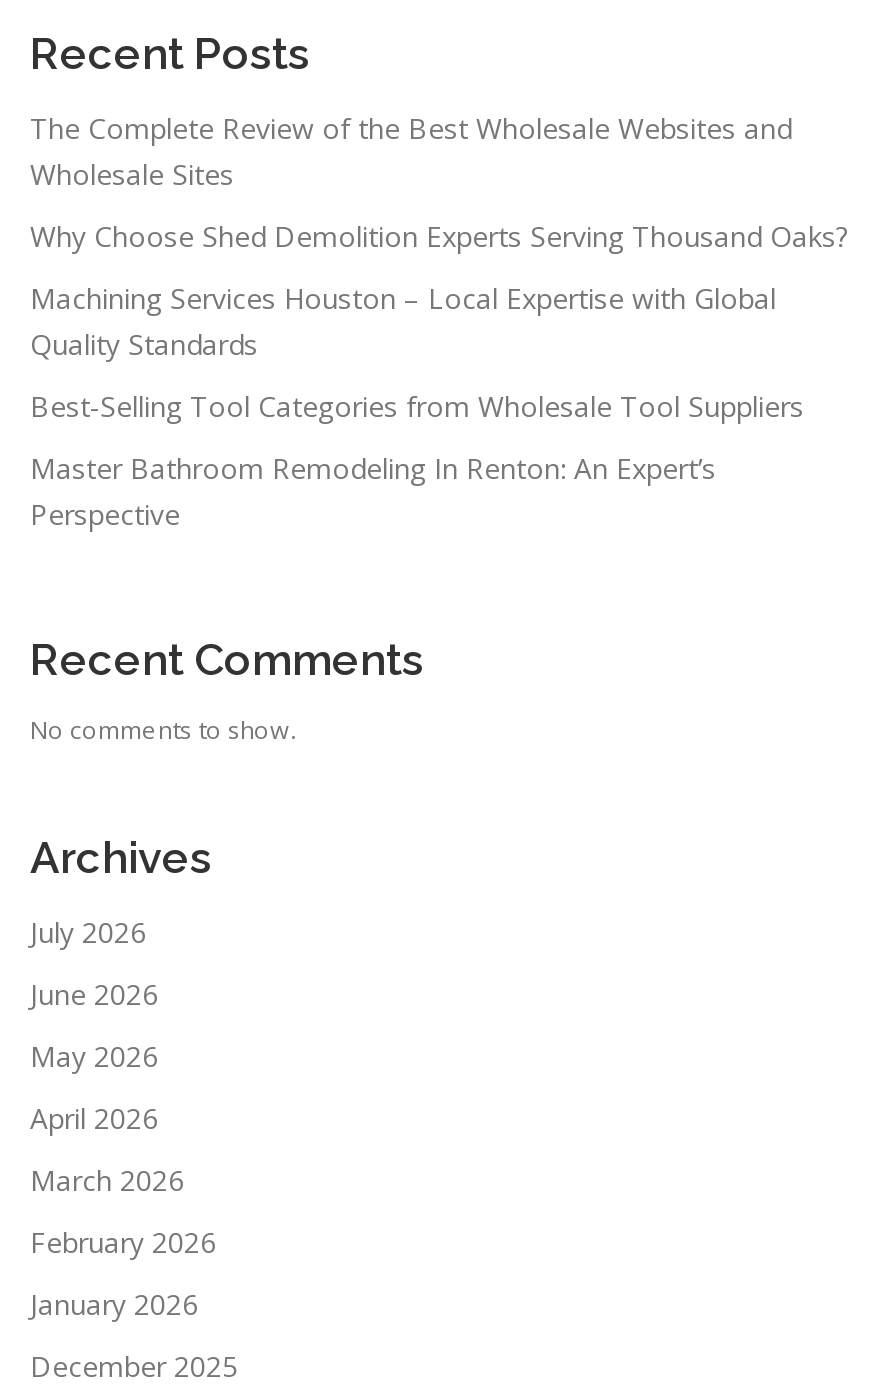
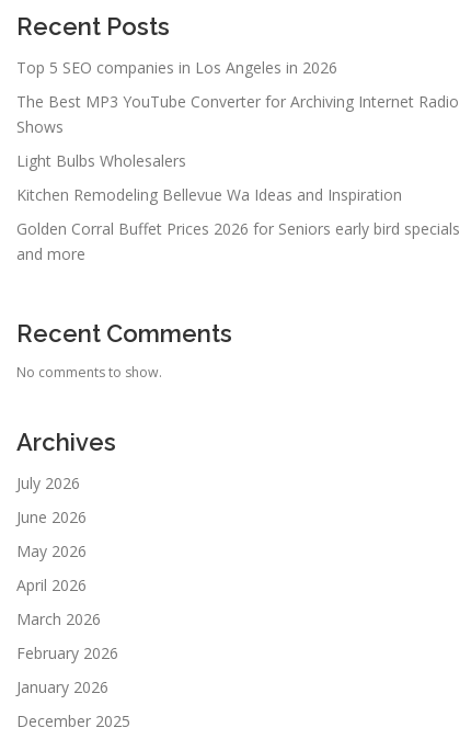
- The Complete Review of the Best Wholesale Websites and
- Wholesale Sites
+ Top 5 SEO companies in Los Angeles in 2026

- Why Choose Shed Demolition Experts Serving Thousand Oaks?
+ The Best MP3 YouTube Converter for Archiving Internet Radio
+ Shows

- Machining Services Houston – Local Expertise with Global
- Quality Standards
+ Light Bulbs Wholesalers

- Best-Selling Tool Categories from Wholesale Tool Suppliers
+ Kitchen Remodeling Bellevue Wa Ideas and Inspiration

- Master Bathroom Remodeling In Renton: An Expert’s
- Perspective
+ Golden Corral Buffet Prices 2026 for Seniors early bird specials
+ and more
